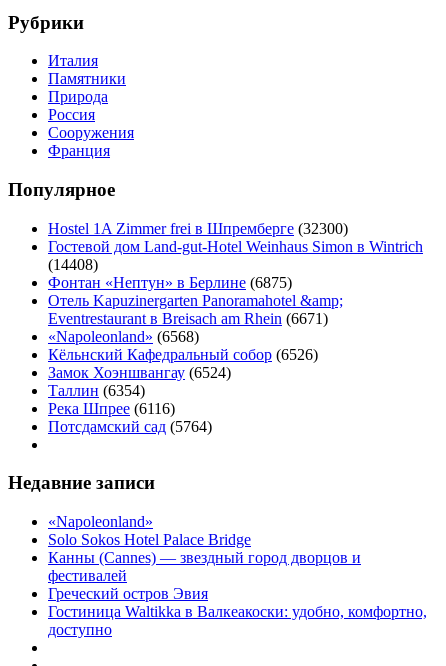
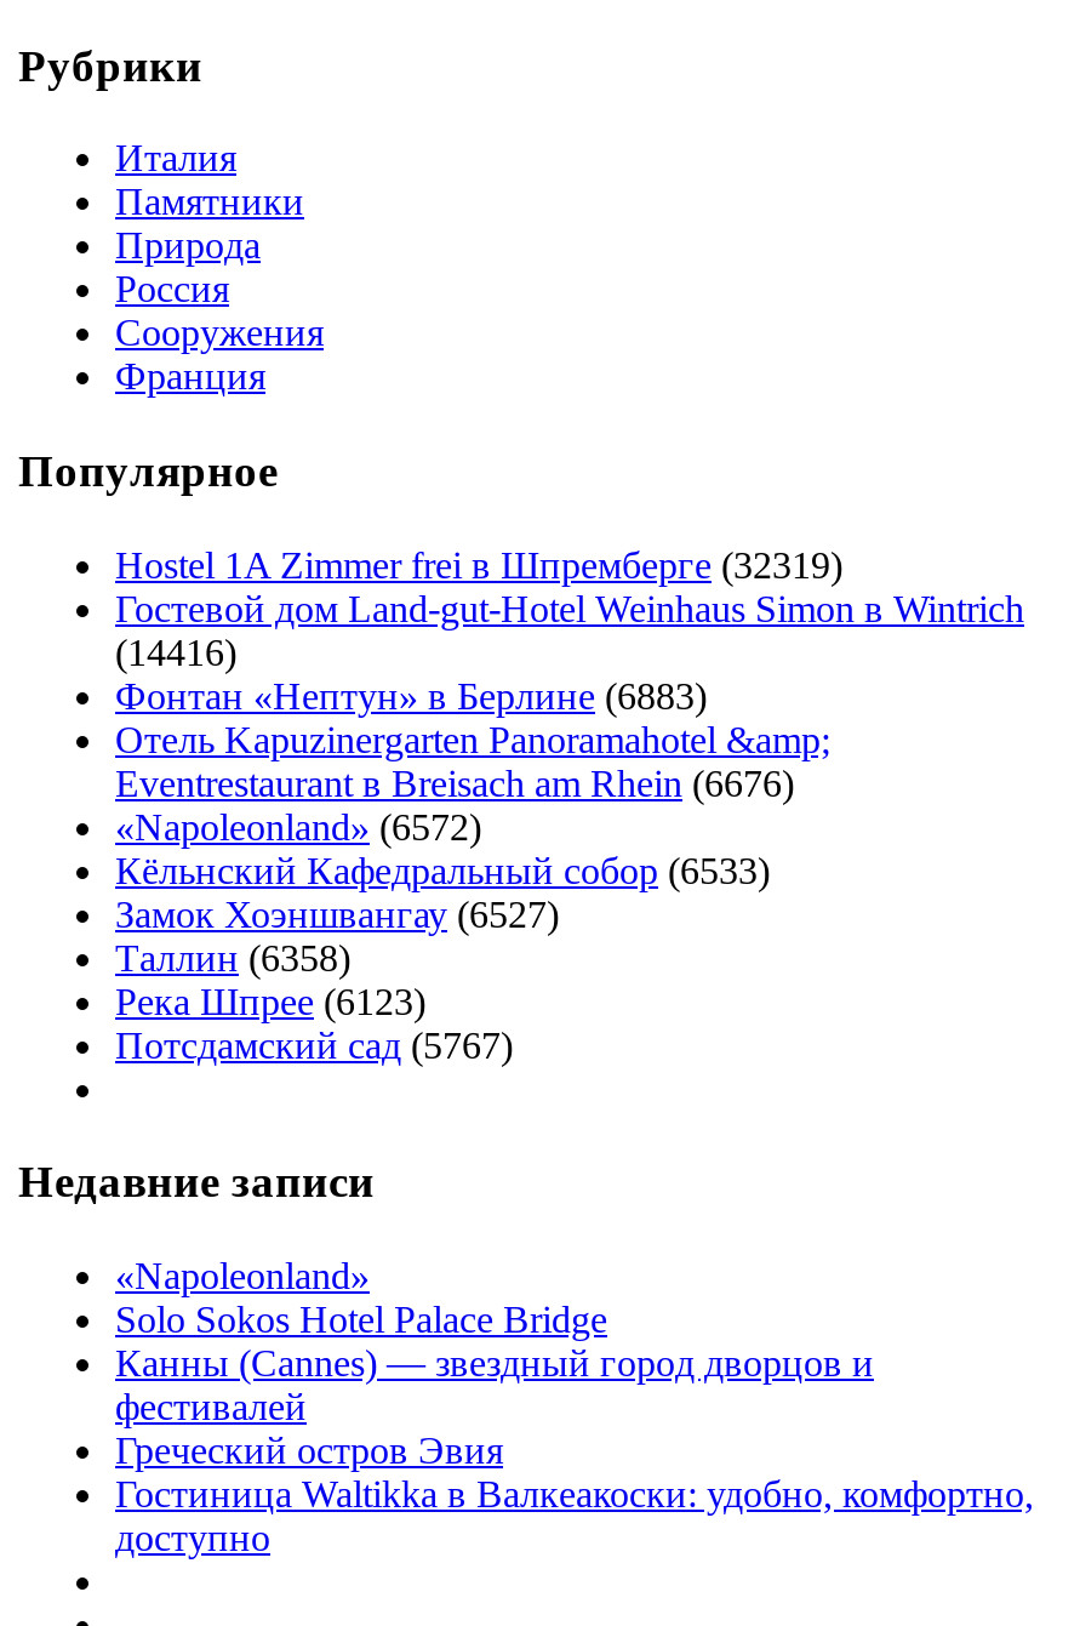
- Hostel 1A Zimmer frei в Шпремберге (32300)
+ Hostel 1A Zimmer frei в Шпремберге (32319)

- (14408)
+ (14416)

- Фонтан «Нептун» в Берлине (6875)
+ Фонтан «Нептун» в Берлине (6883)

- Eventrestaurant в Breisach am Rhein (6671)
+ Eventrestaurant в Breisach am Rhein (6676)

- «Napoleonland» (6568)
+ «Napoleonland» (6572)

- Кёльнский Кафедральный собор (6526)
+ Кёльнский Кафедральный собор (6533)

- Замок Хоэншвангау (6524)
+ Замок Хоэншвангау (6527)

- Таллин (6354)
+ Таллин (6358)

- Река Шпрее (6116)
+ Река Шпрее (6123)

- Потсдамский сад (5764)
+ Потсдамский сад (5767)
